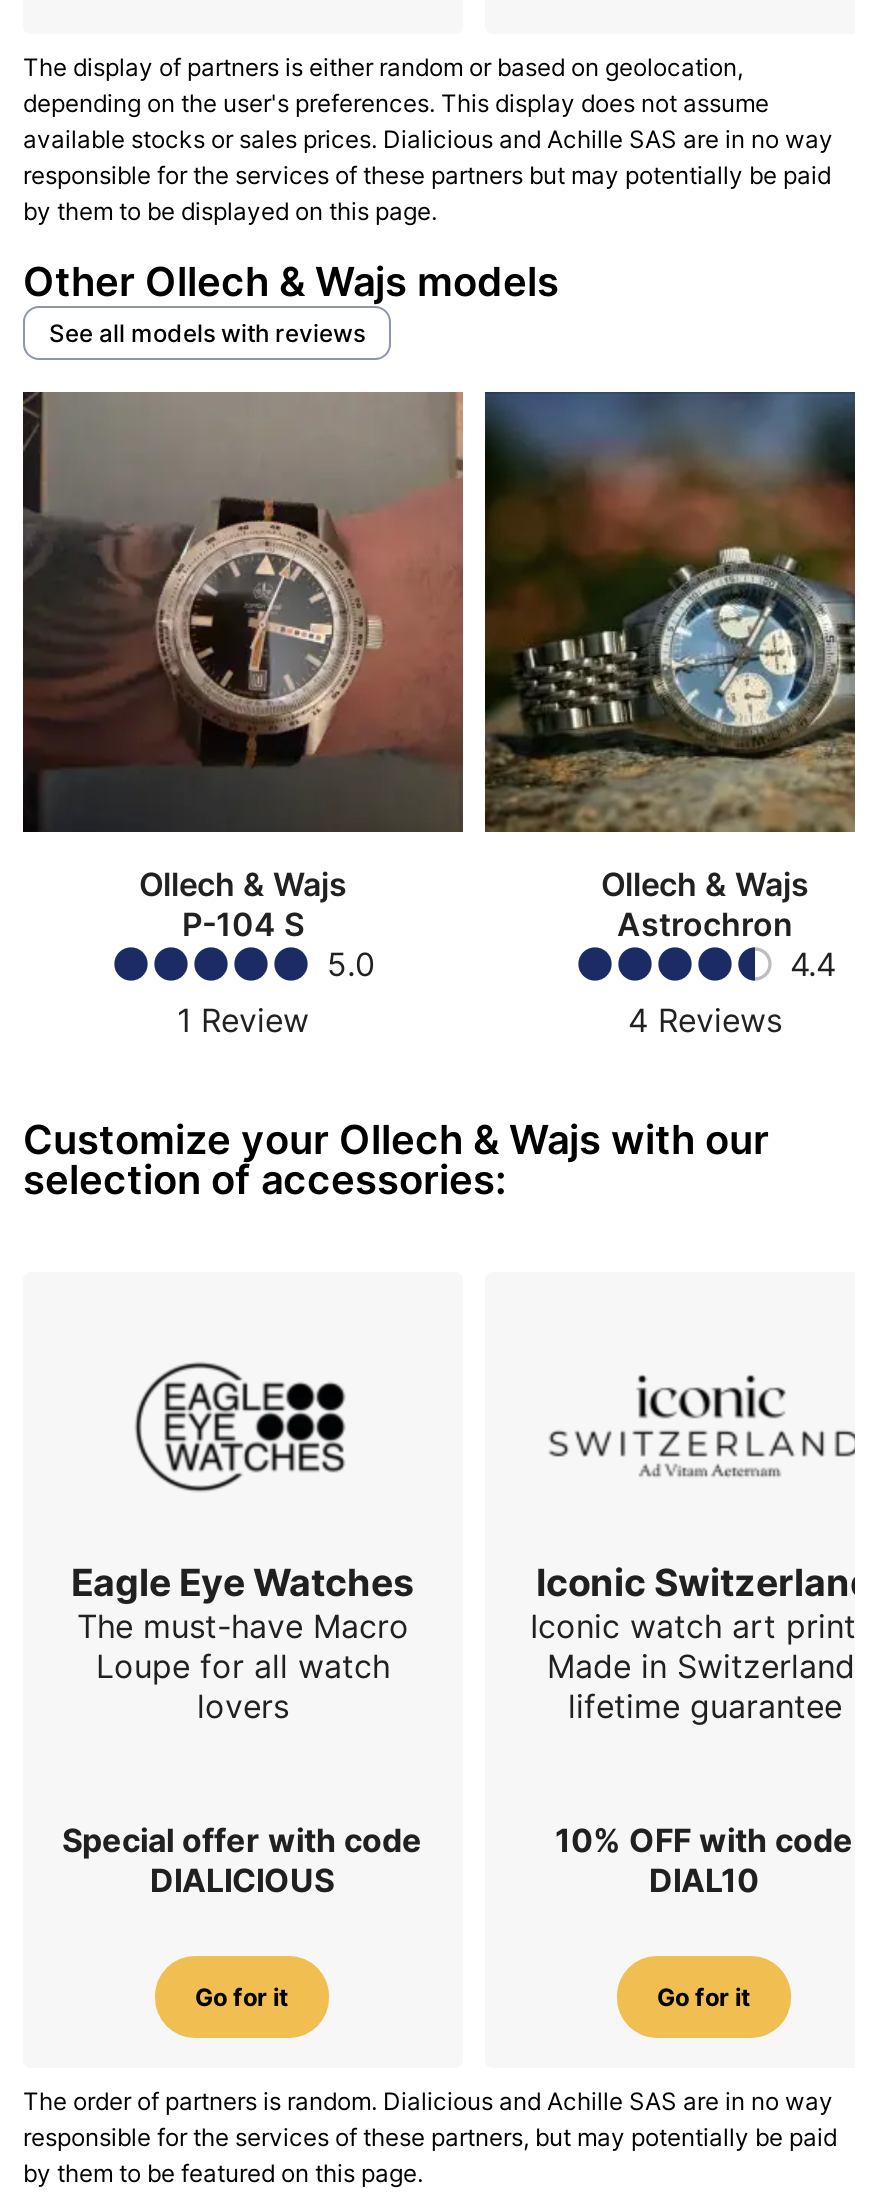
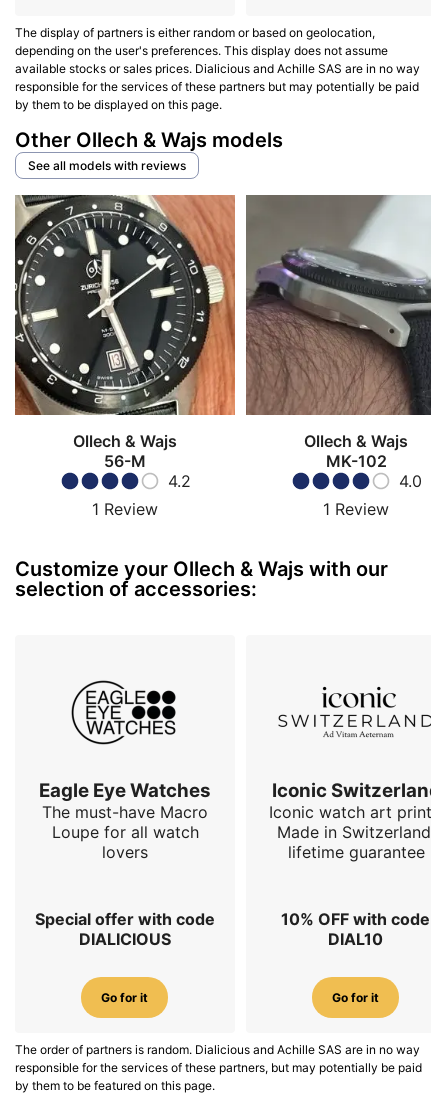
- [image]
- P-104 S
- 5.0
+ [image]
+ 56-M
+ 4.2

- [image]
- Astrochron
- 4.4
- 4 Reviews
+ [image]
+ MK-102
+ 4.0
+ 1 Review
